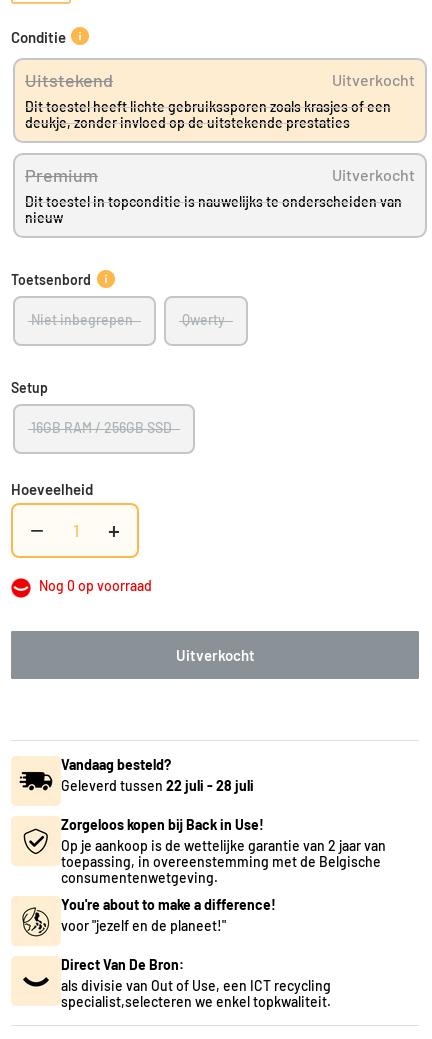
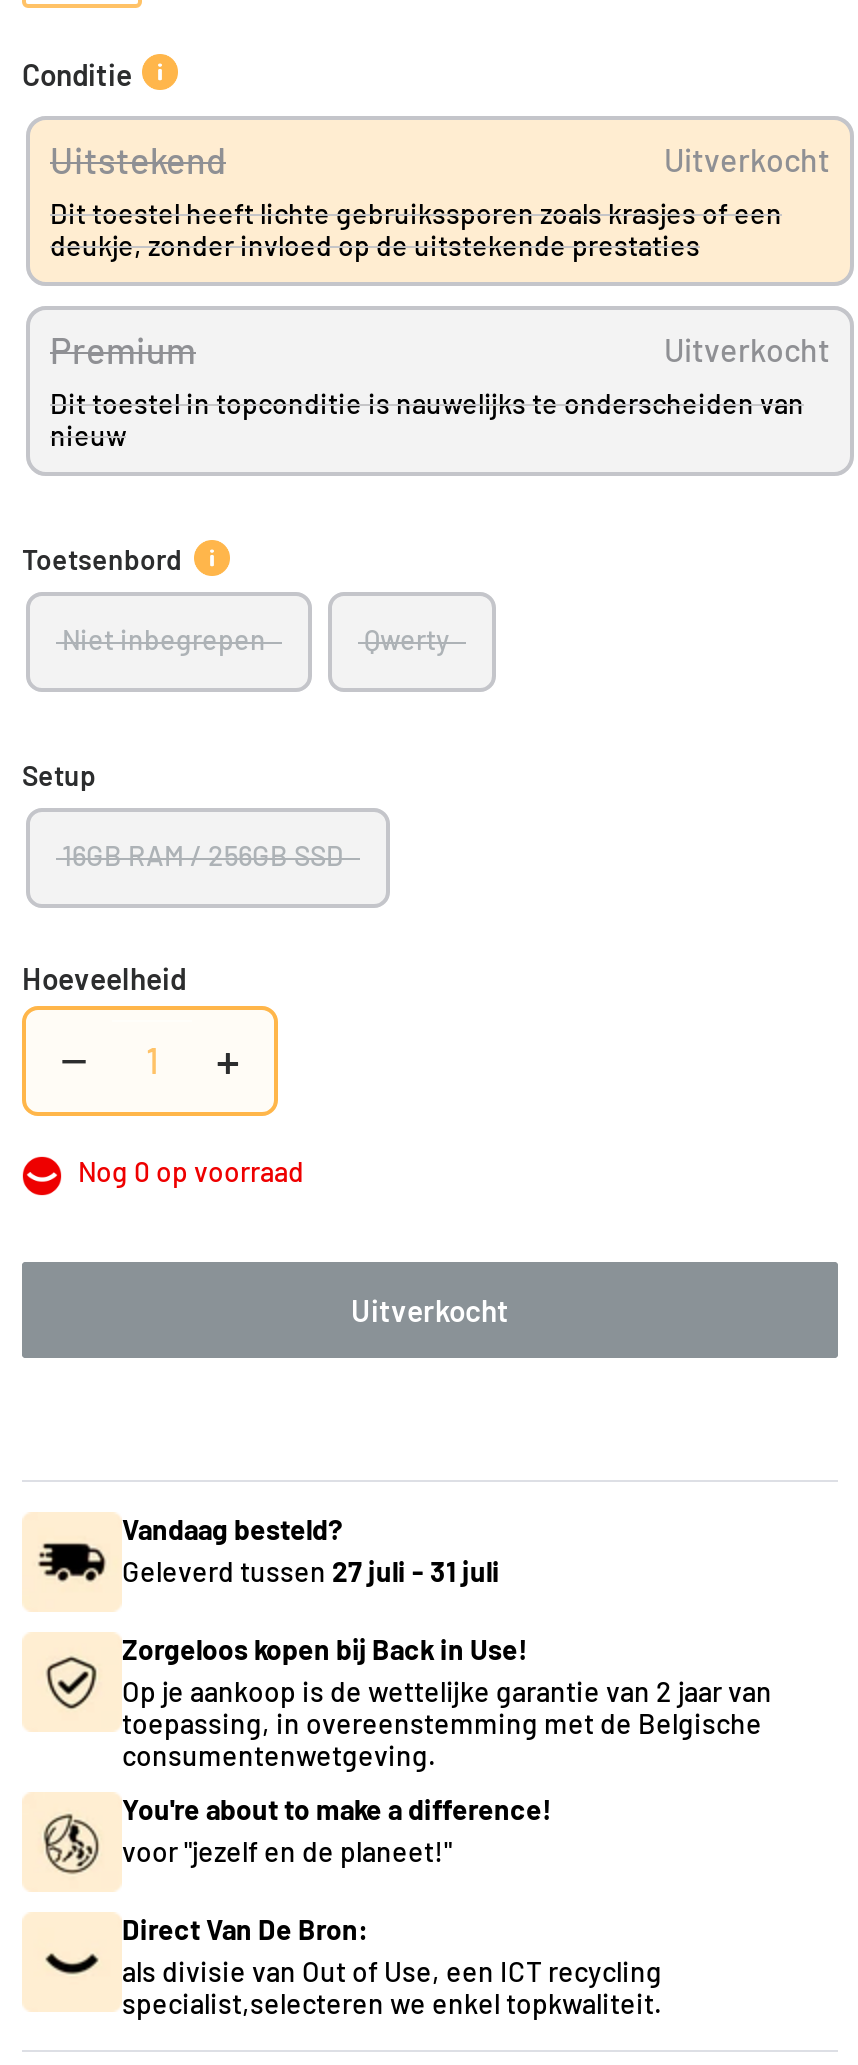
- Geleverd tussen 22 juli - 28 juli
+ Geleverd tussen 27 juli - 31 juli
